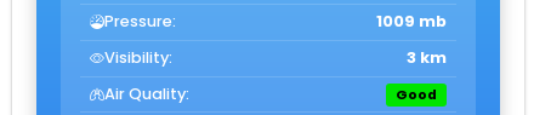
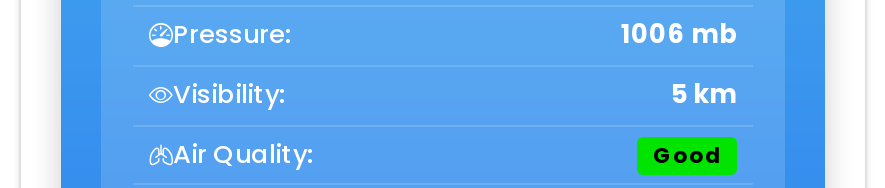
- 1009 mb
+ 1006 mb

- 3 km
+ 5 km
